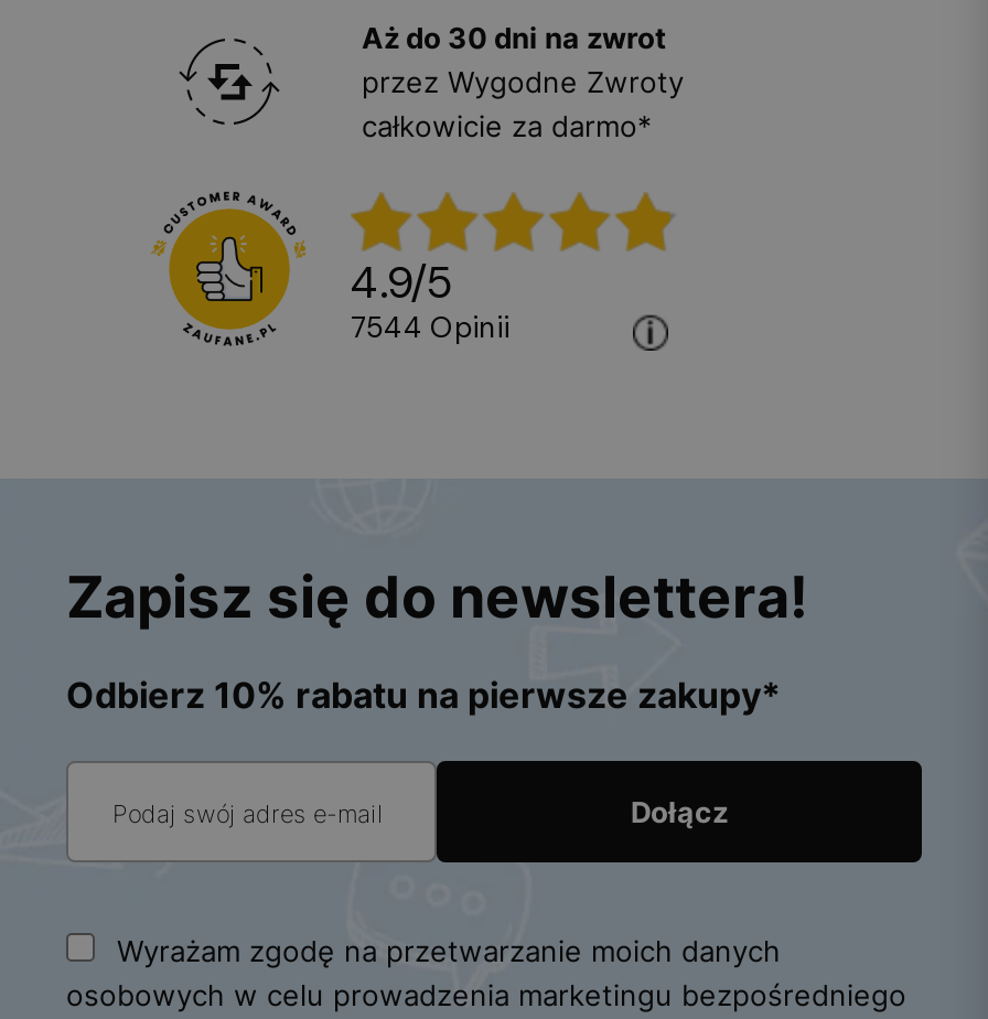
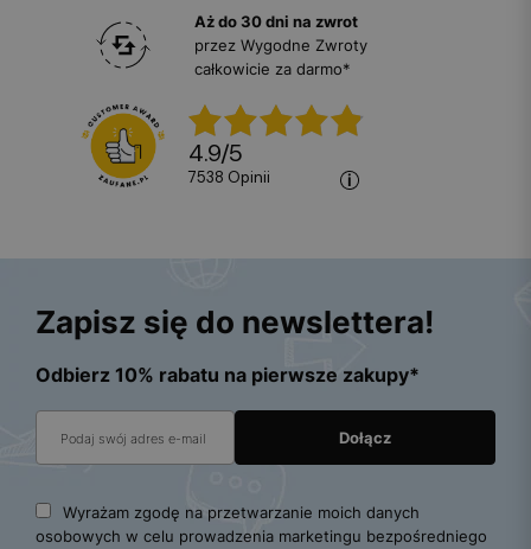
- 7544 opinii
+ 7538 opinii
